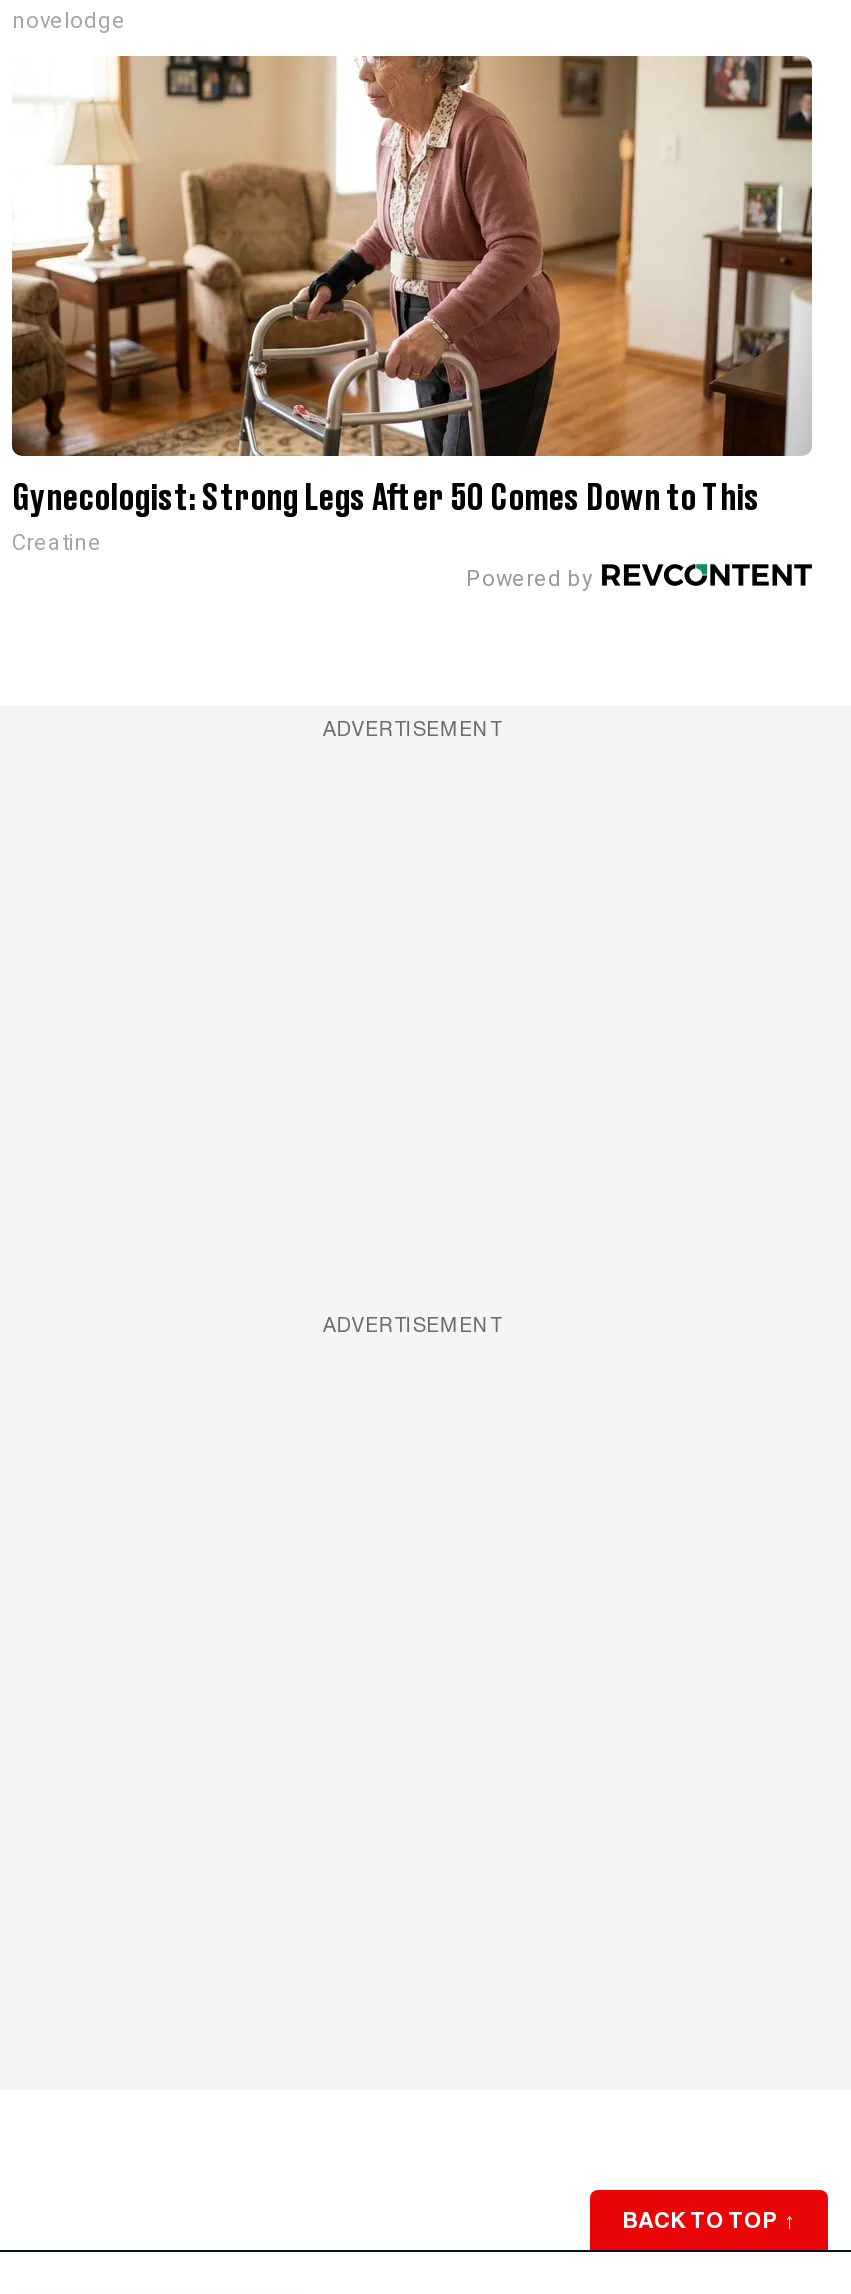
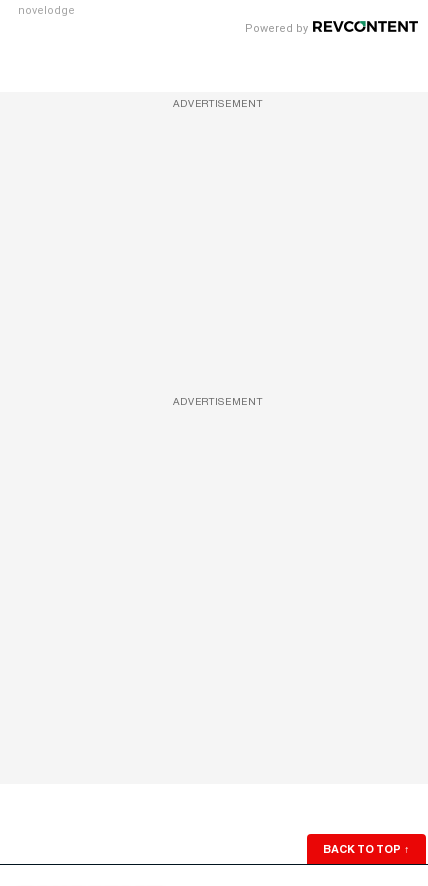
- [image]
- Gynecologist: Strong Legs After 50 Comes Down to This
- Creatine
